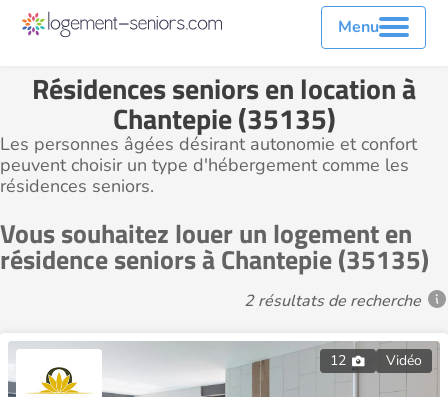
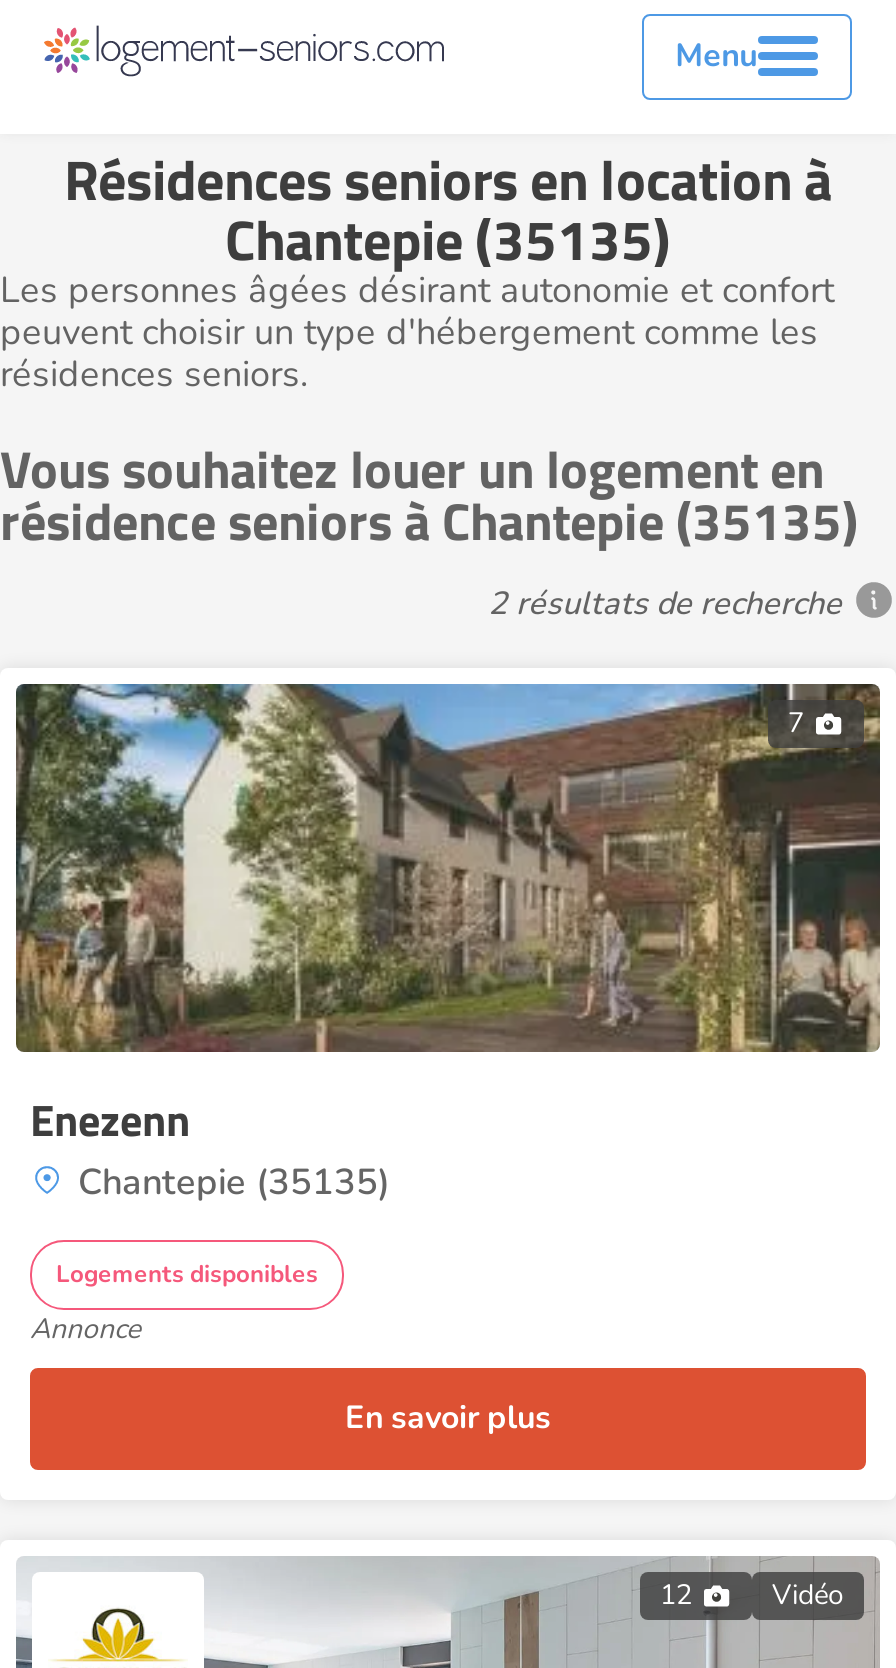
+ [image]
+ 7

+ Enezenn
+ Chantepie (35135)
+ Logements disponibles
+ Annonce
+ En savoir plus
